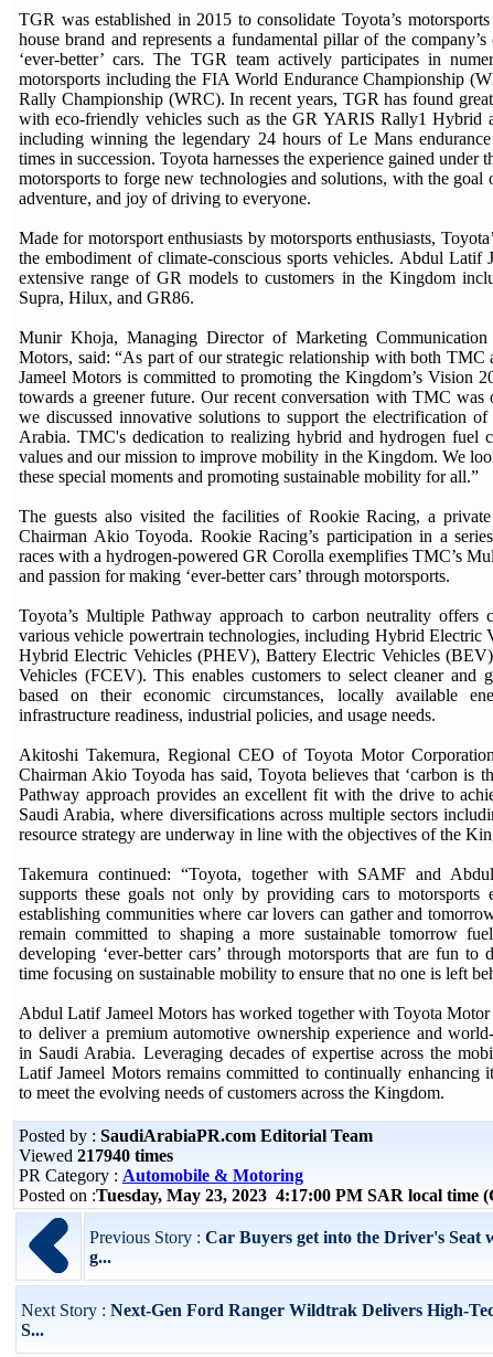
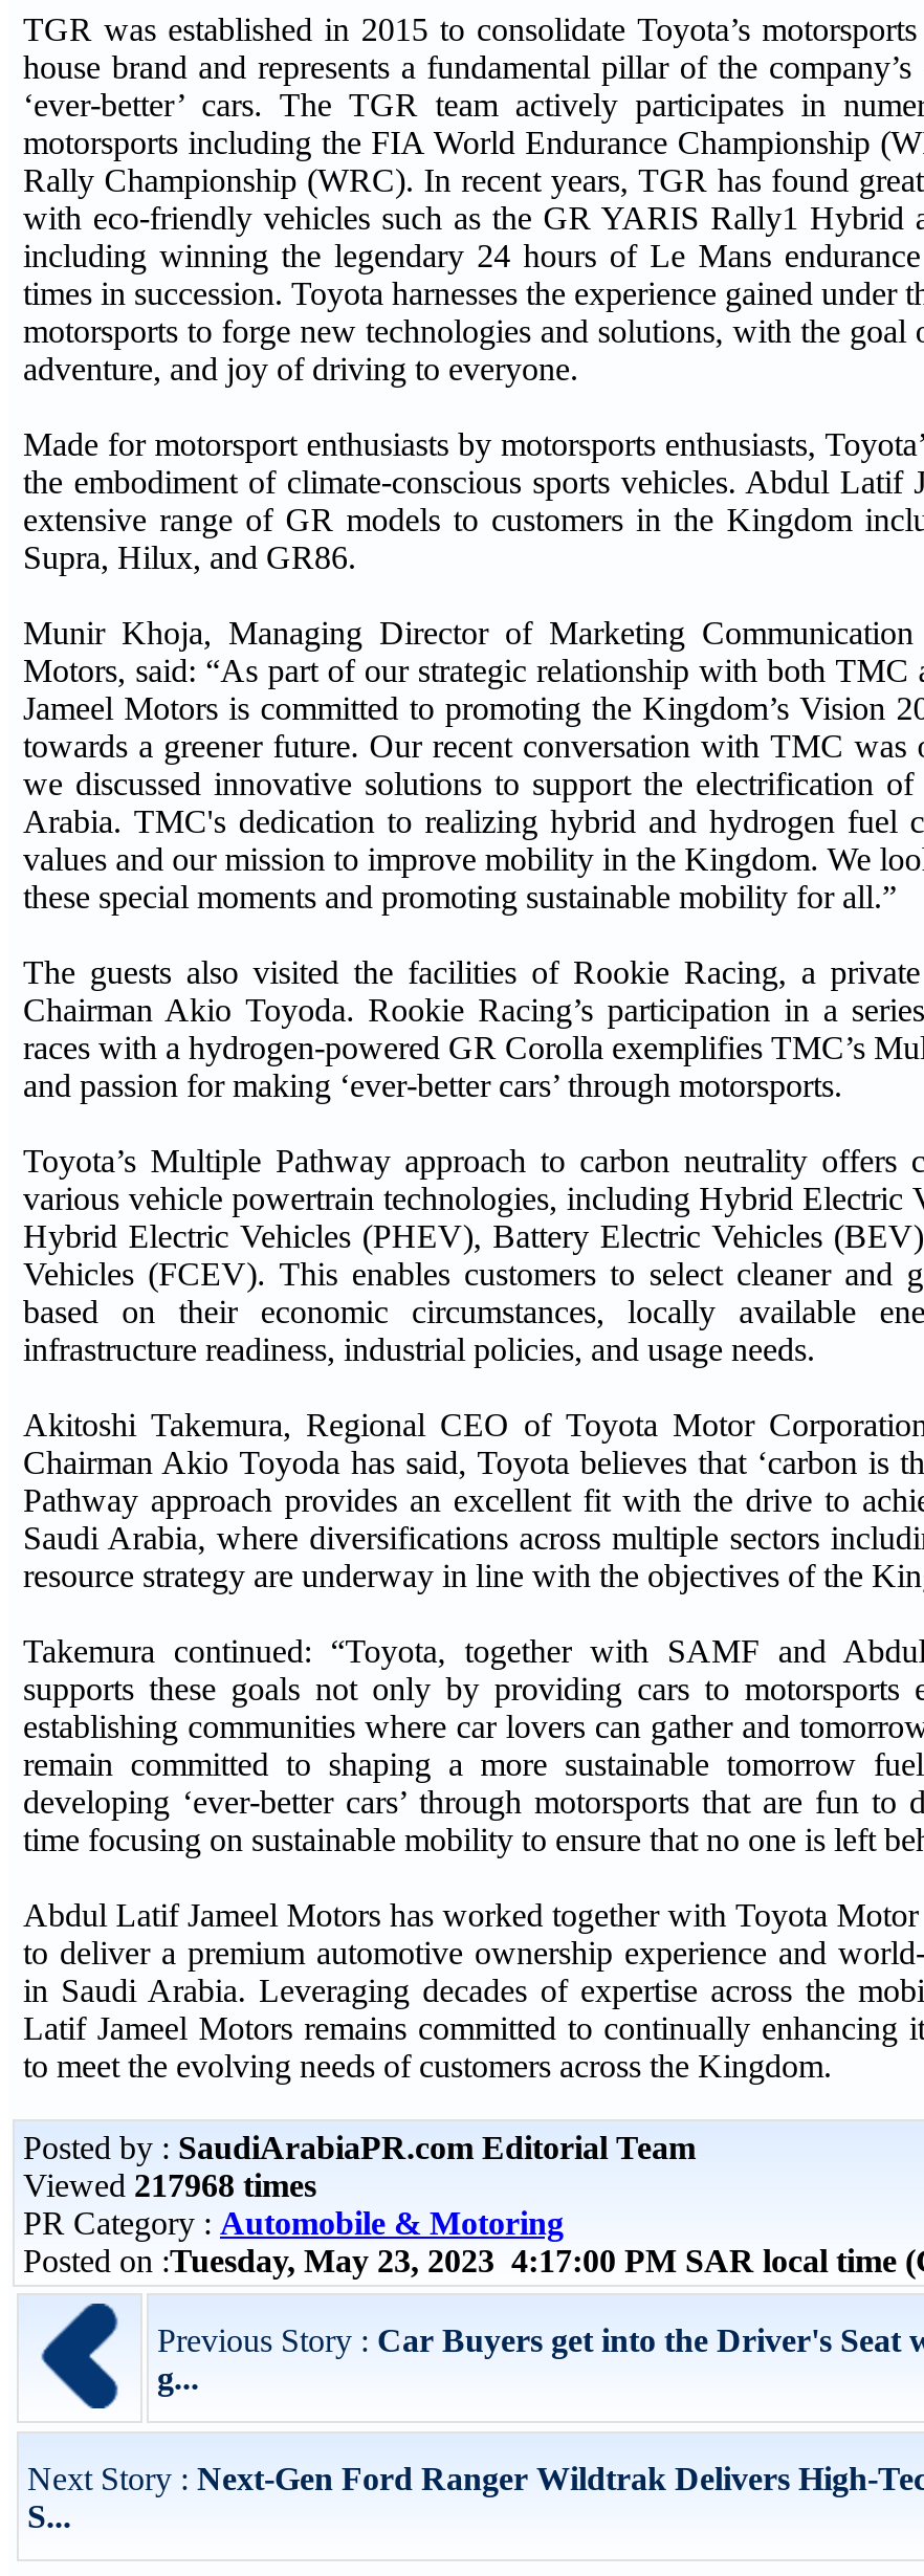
- Viewed 217940 times
+ Viewed 217968 times
